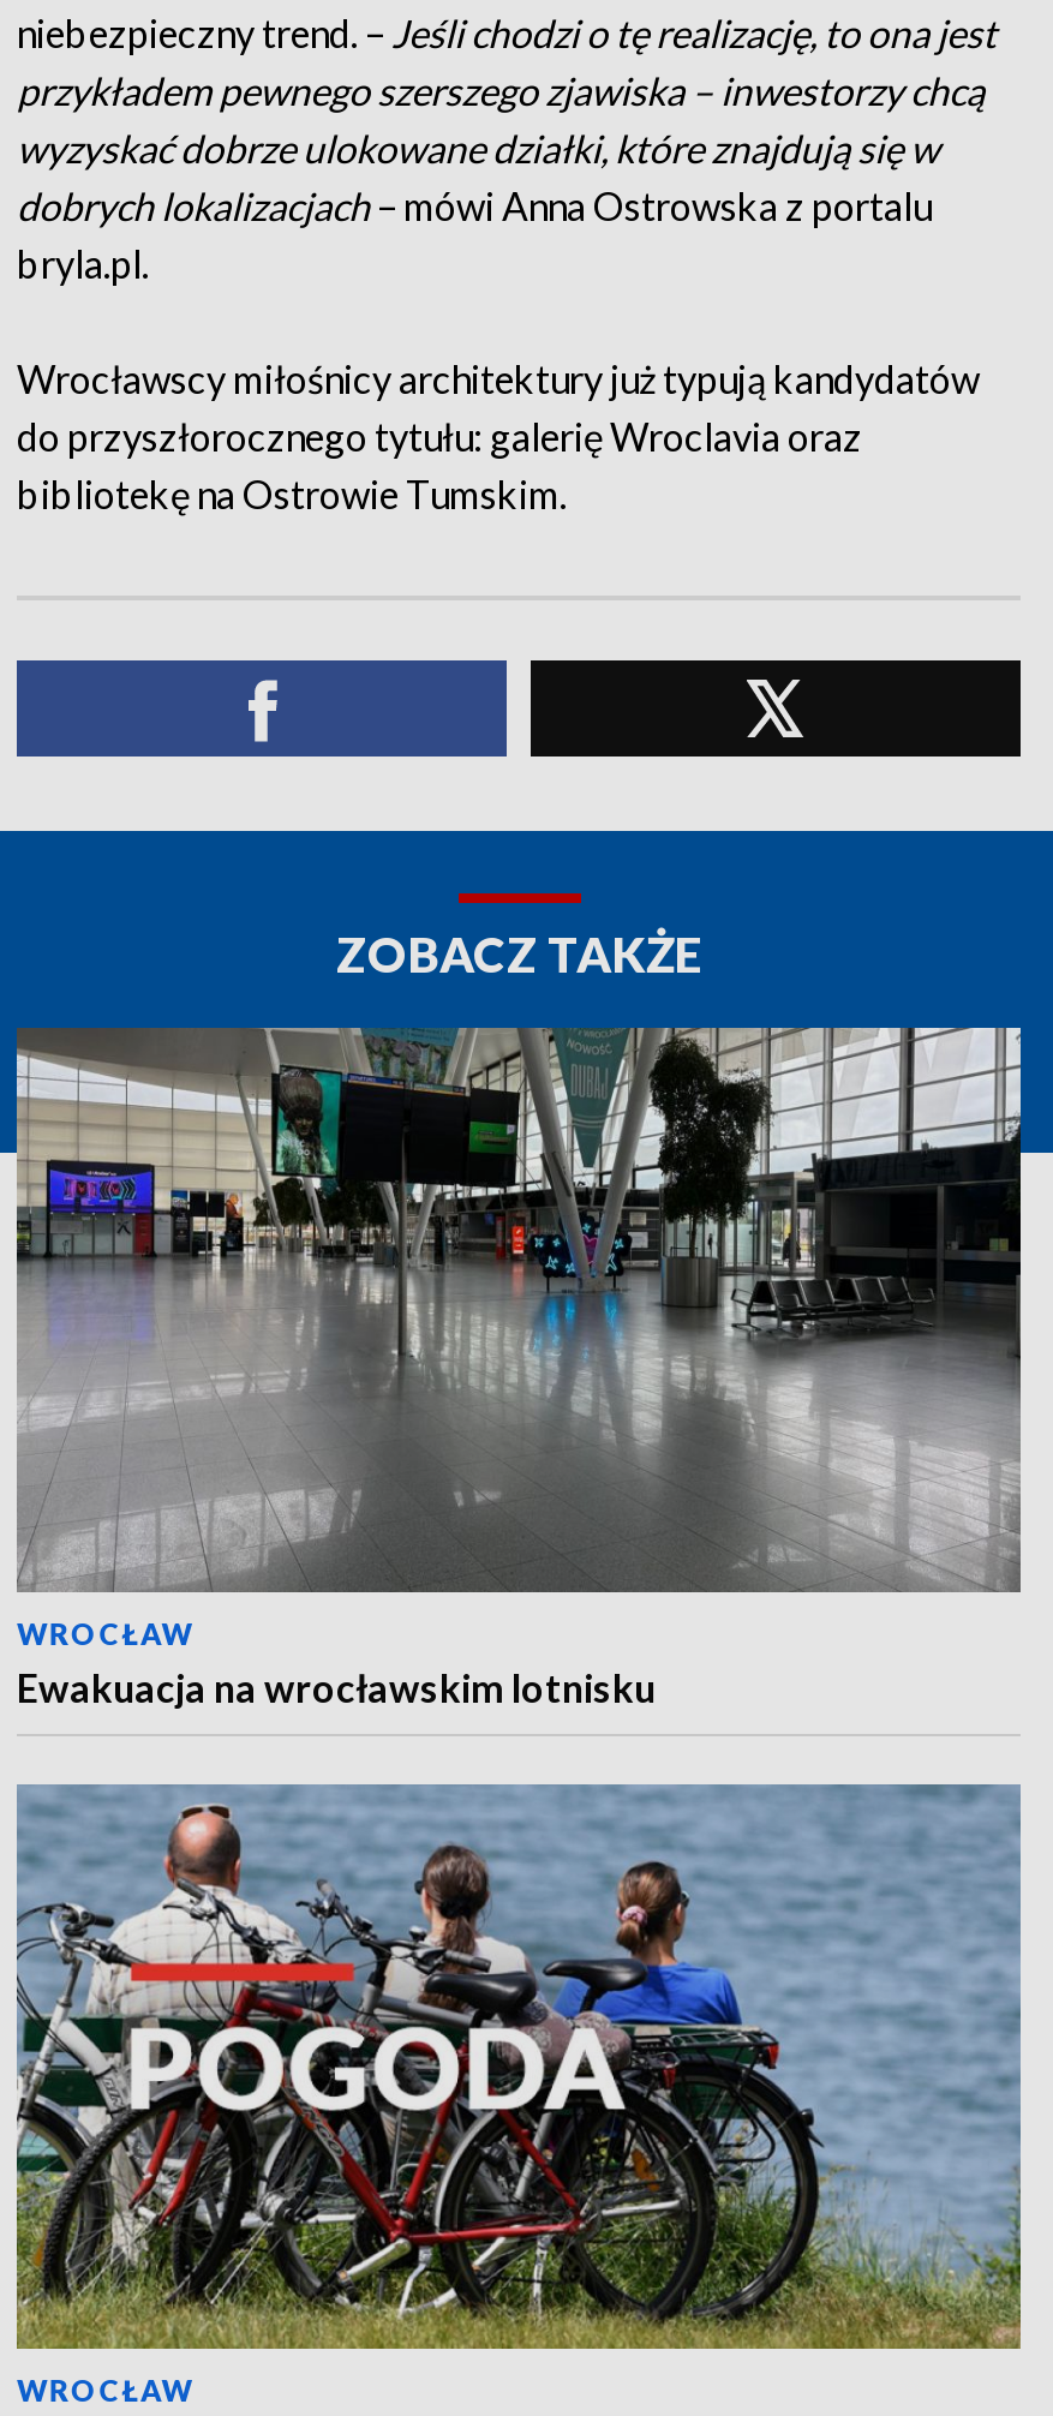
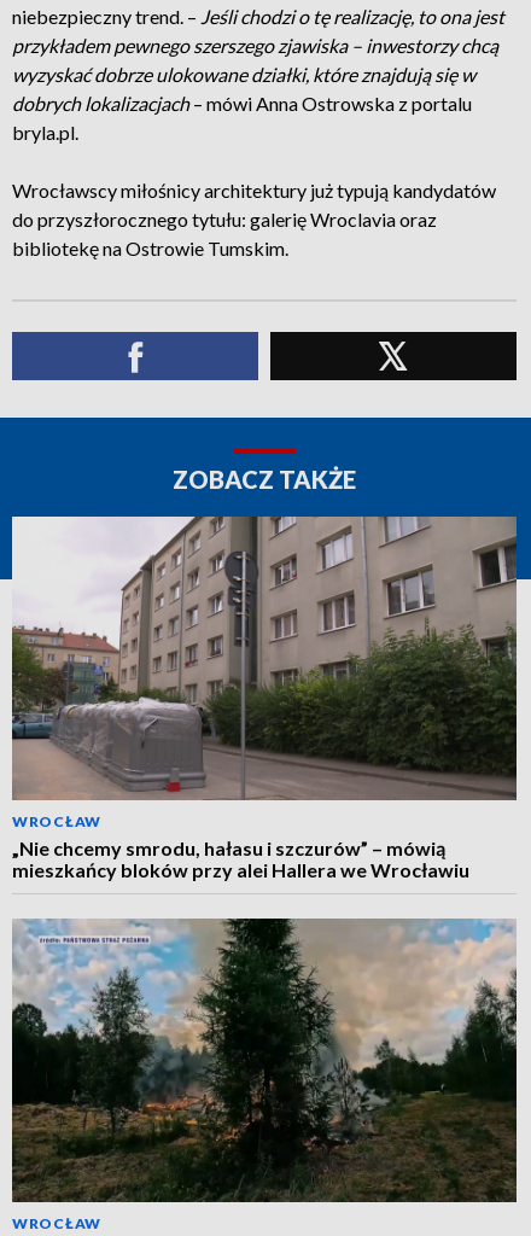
- [image]
- Ewakuacja na wrocławskim lotnisku
+ [image]
+ „Nie chcemy smrodu, hałasu i szczurów” – mówią
+ mieszkańcy bloków przy alei Hallera we Wrocławiu

- [image]
+ [image]
